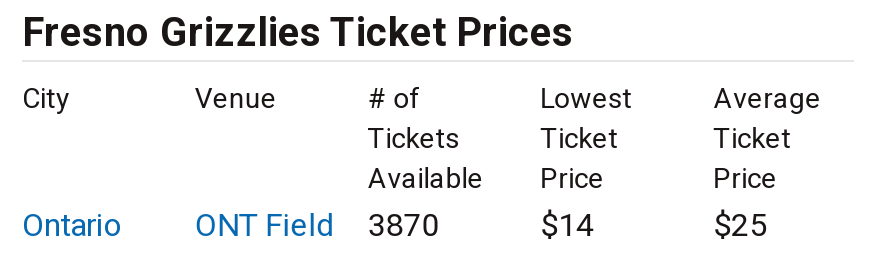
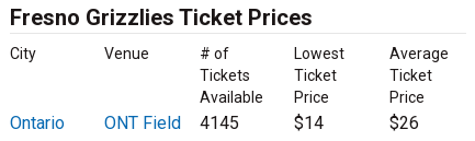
- Ontario ONT Field 3870
+ Ontario ONT Field 4145

- $25
+ $26
